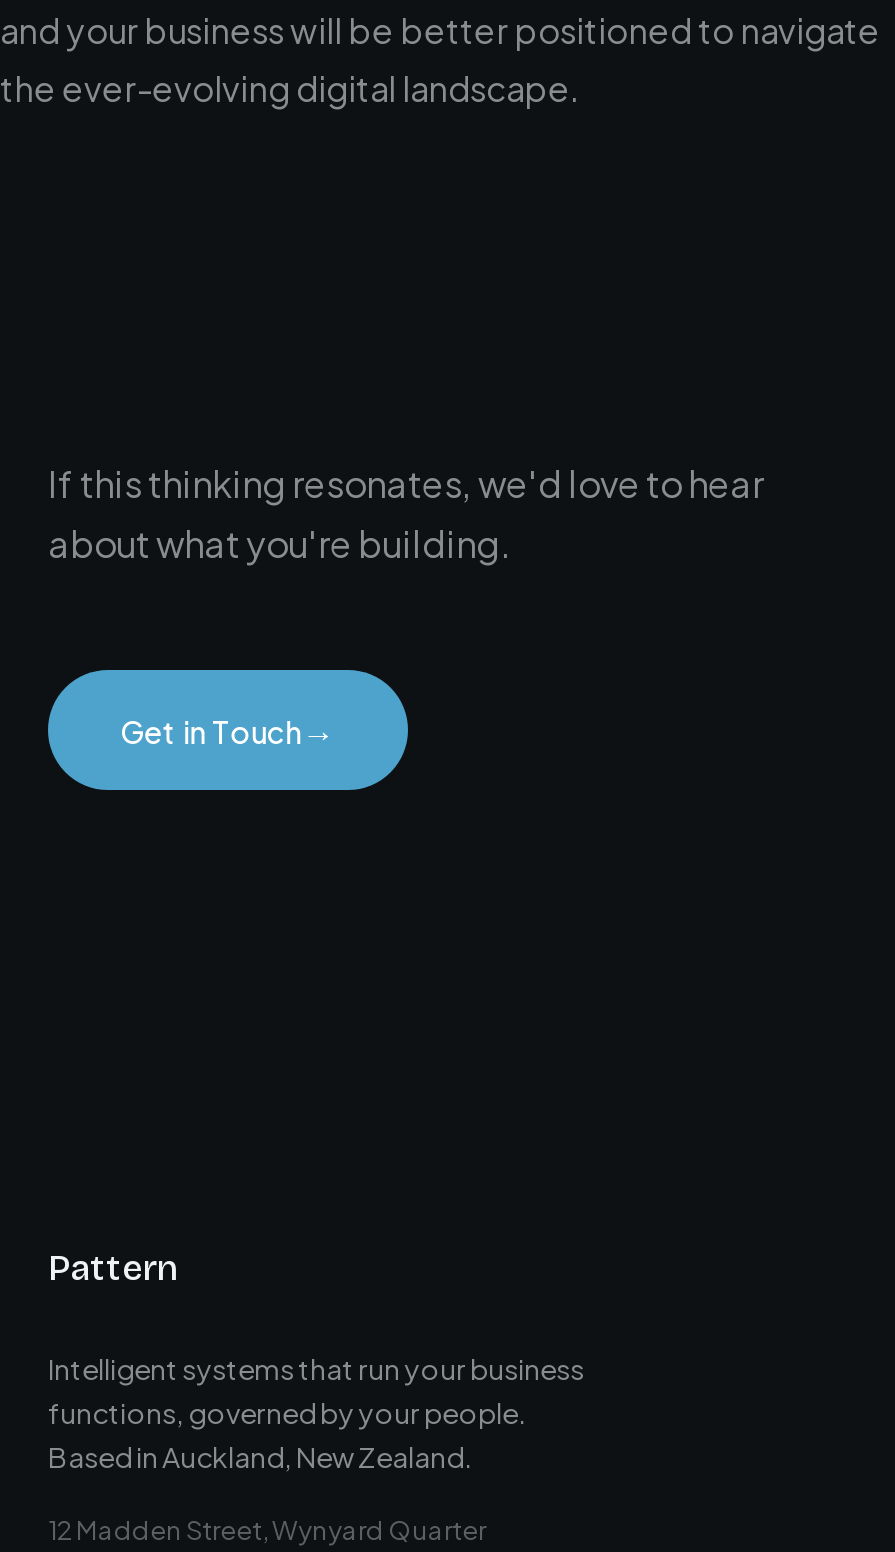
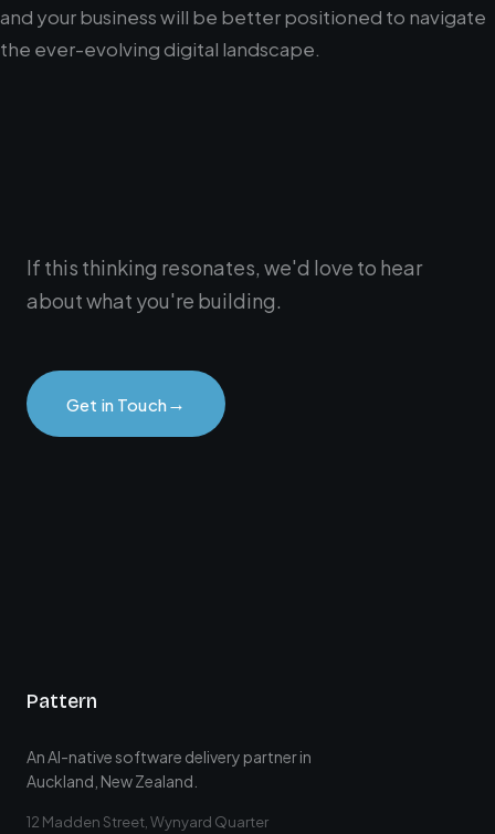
- Intelligent systems that run your business
- functions, governed by your people.
- Based in Auckland, New Zealand.
+ An AI-native software delivery partner in
+ Auckland, New Zealand.
